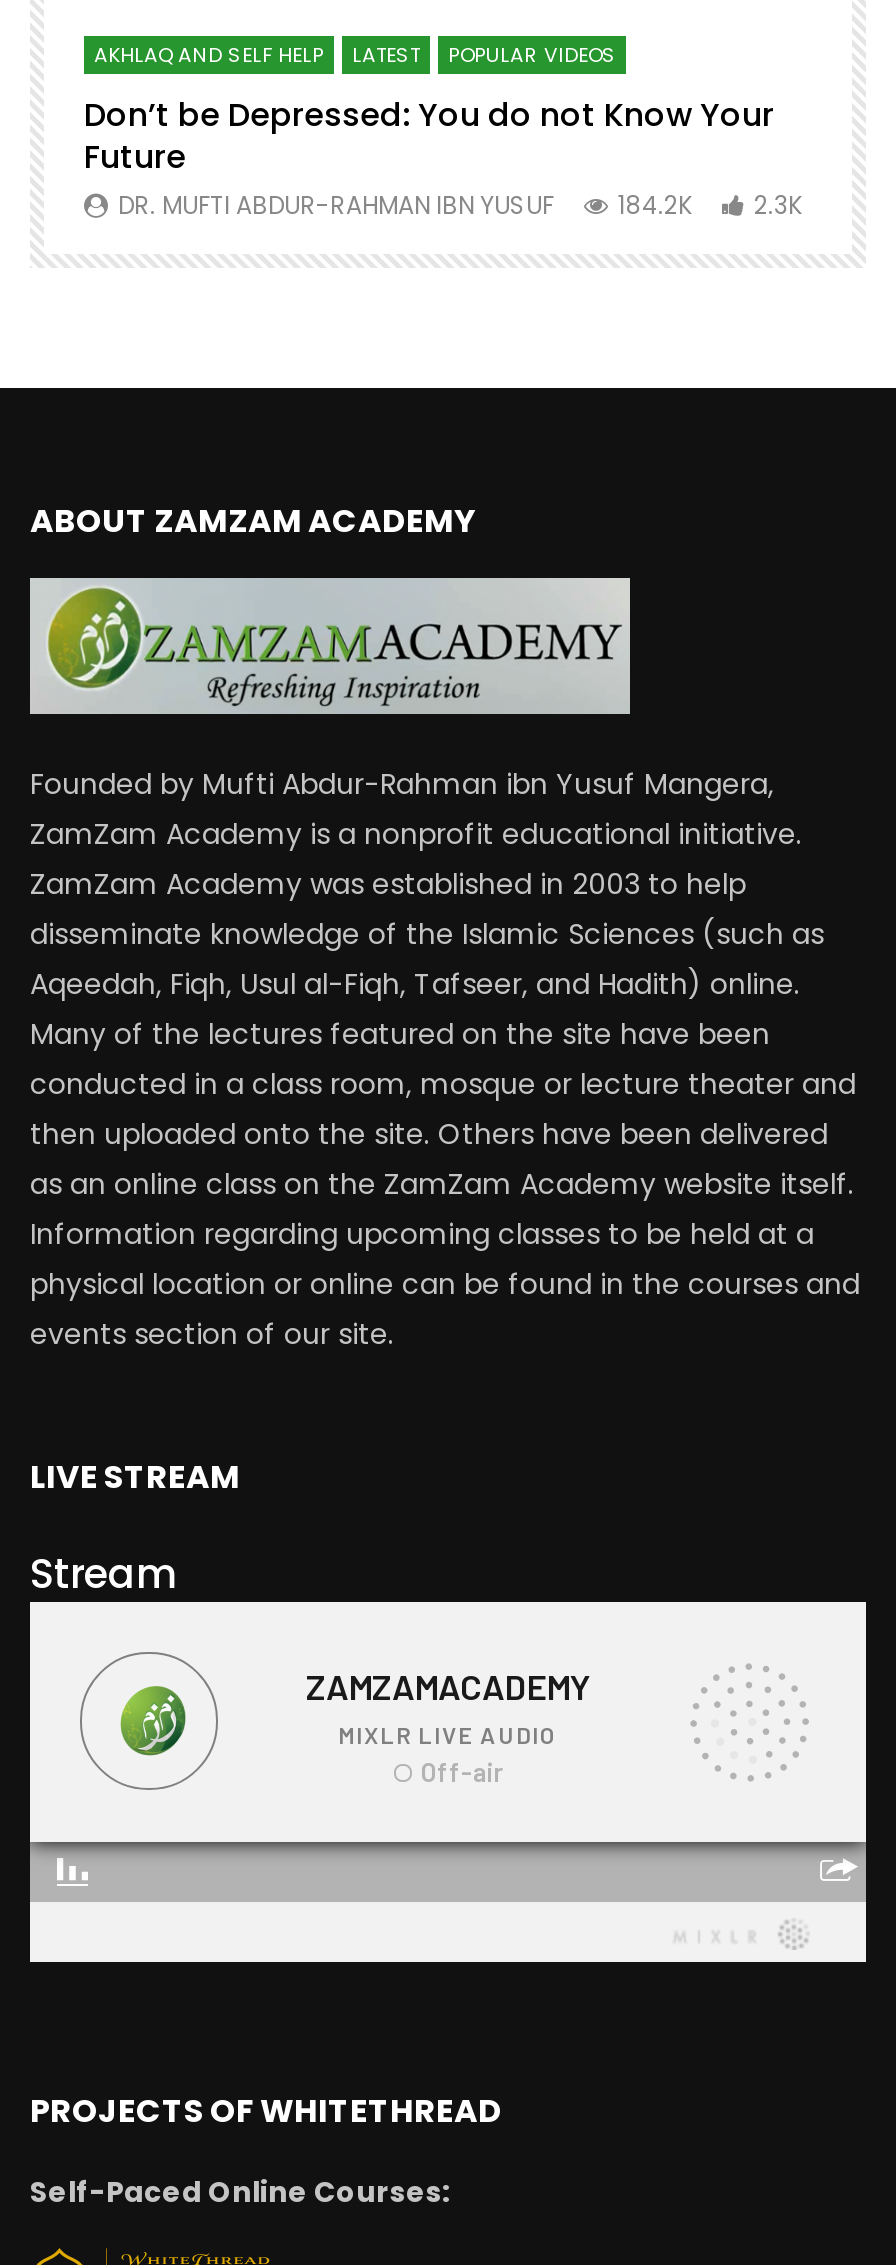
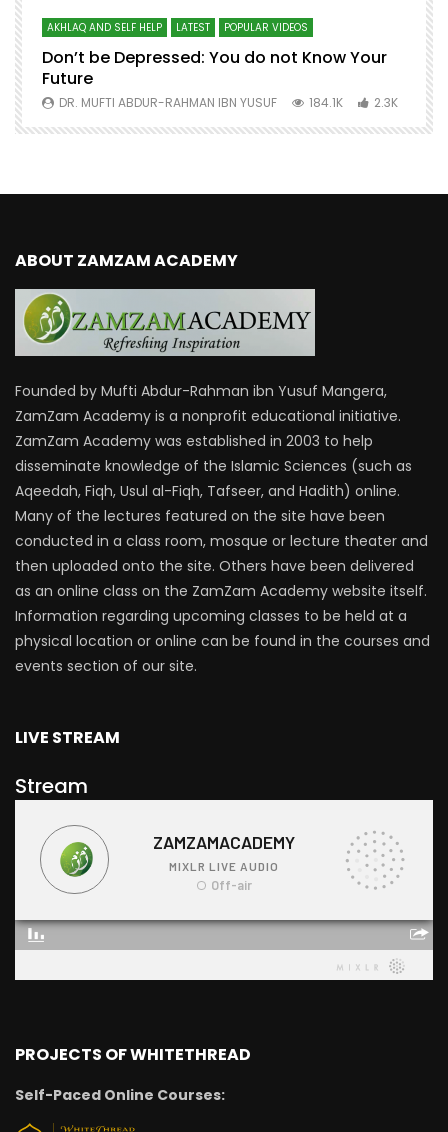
- DR. MUFTI ABDUR-RAHMAN IBN YUSUF 184.2K 2.3K
+ DR. MUFTI ABDUR-RAHMAN IBN YUSUF 184.1K 2.3K
